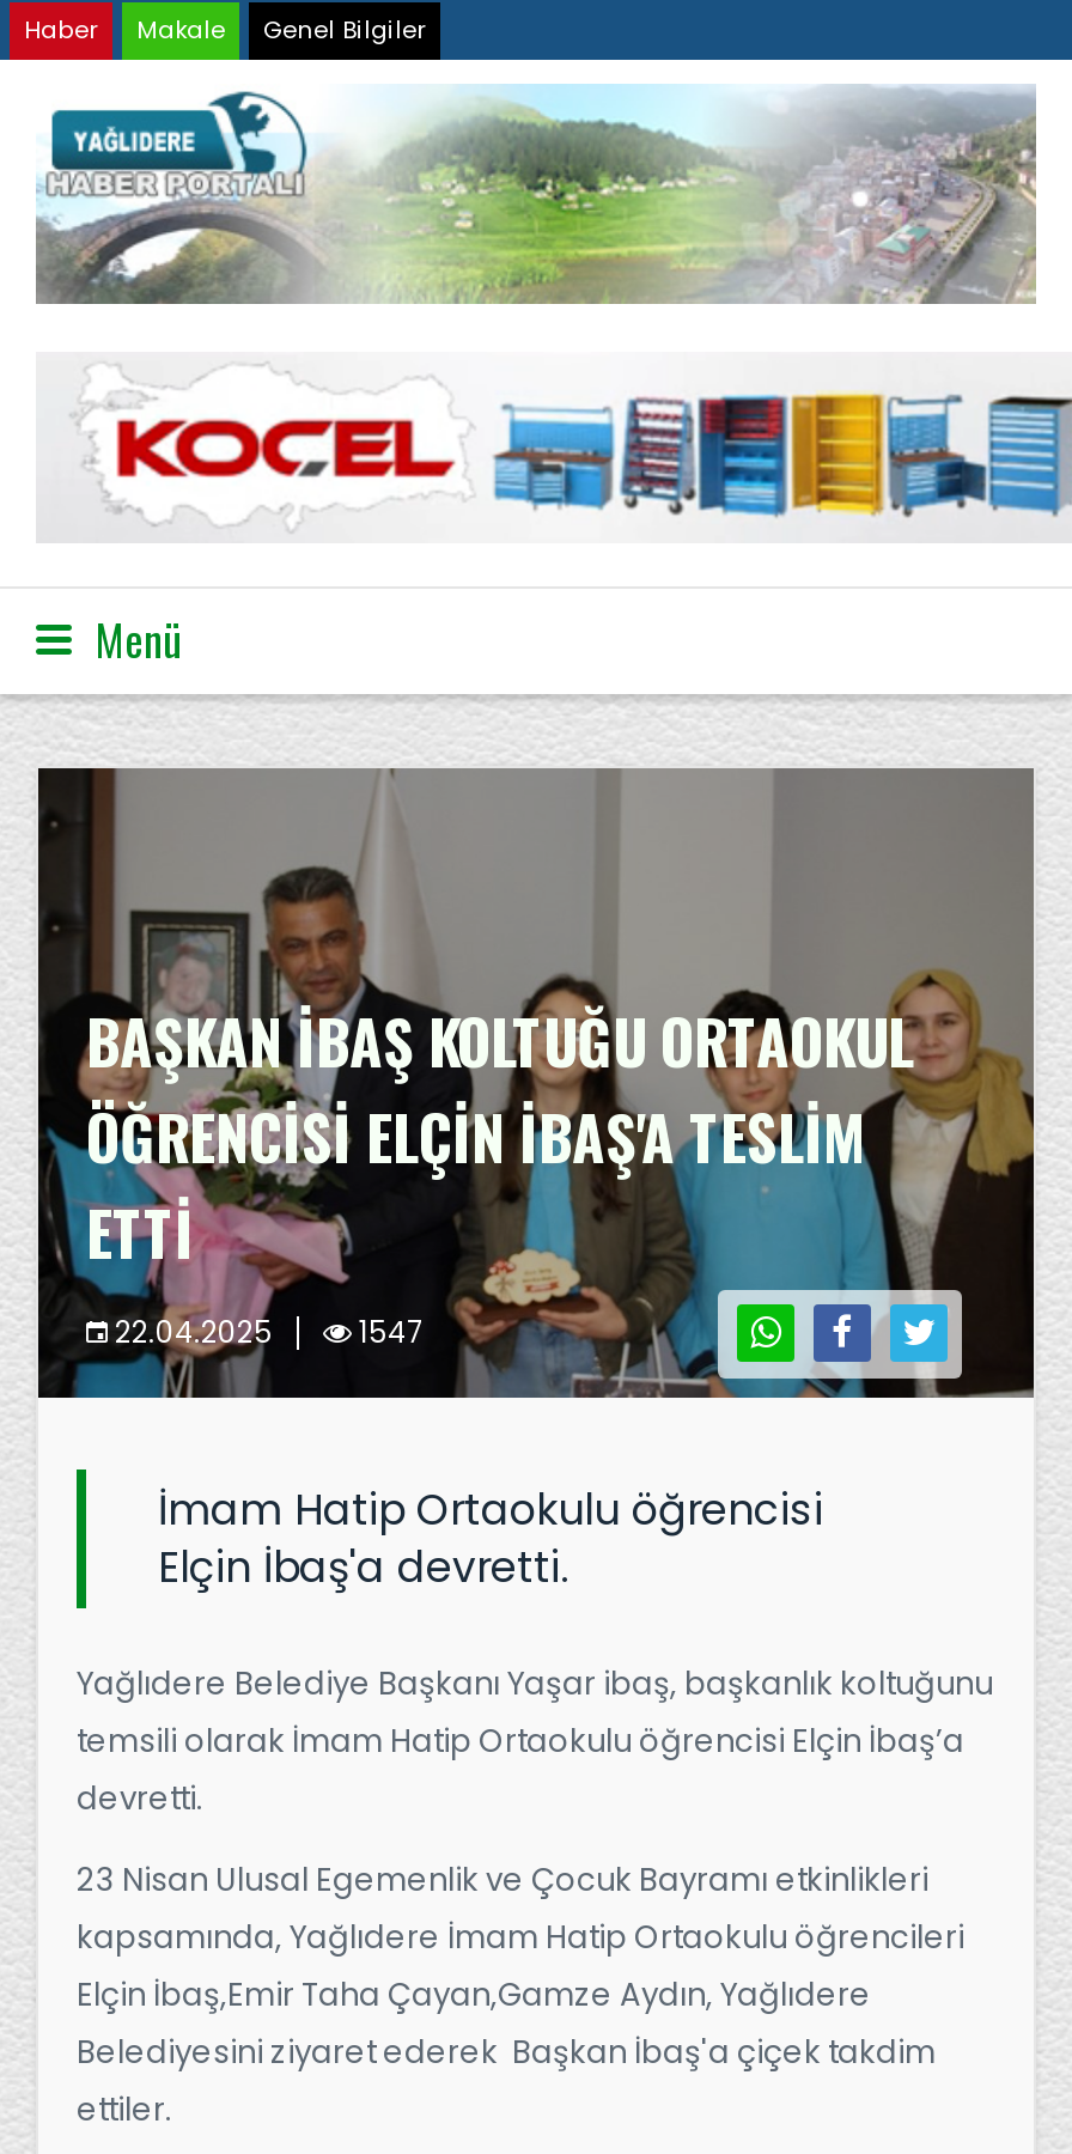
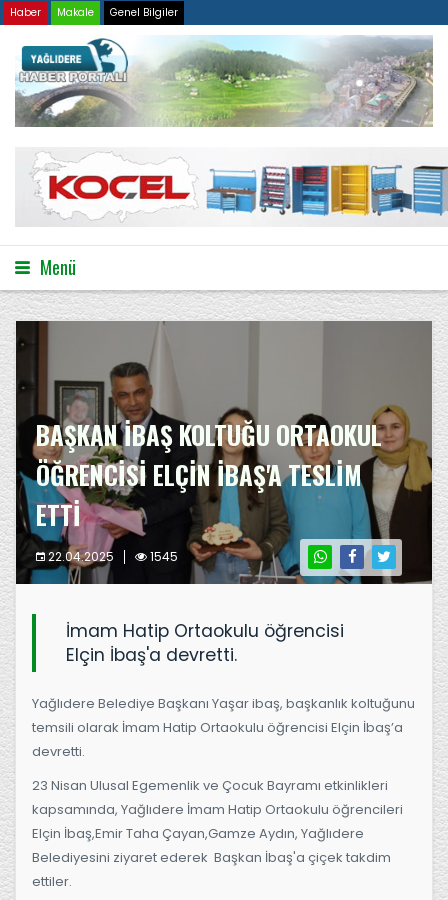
- 1547
+ 1545
